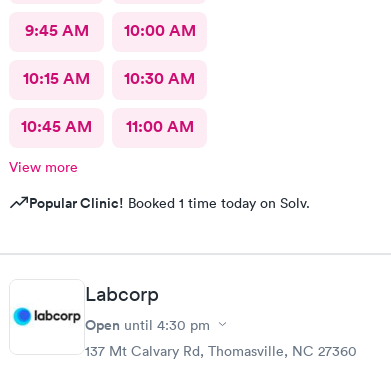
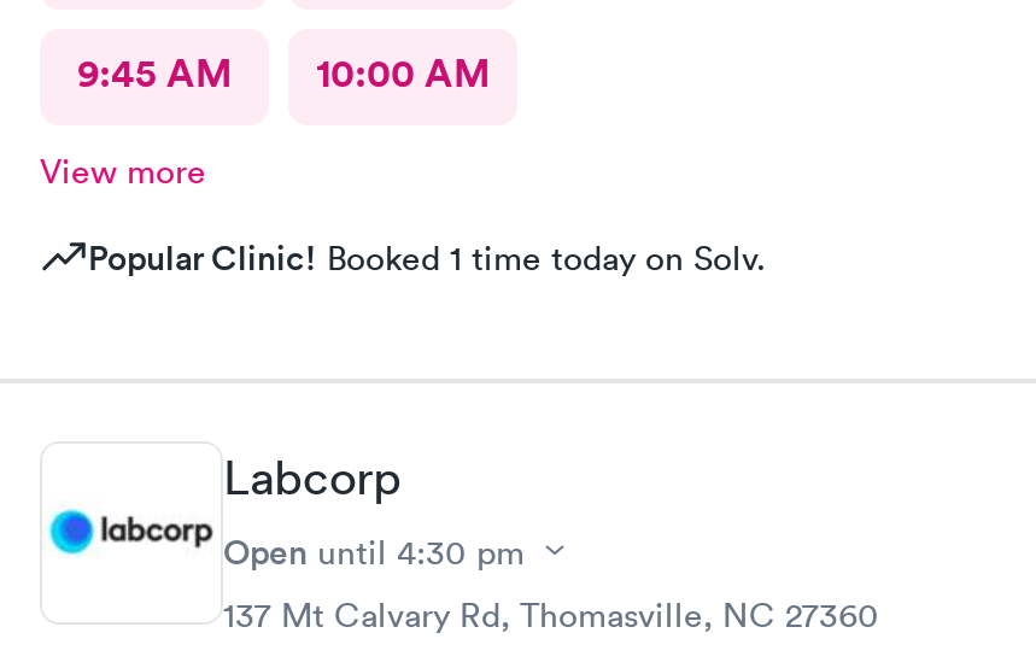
- 10:15 AM
- 10:30 AM
- 10:45 AM
- 11:00 AM
